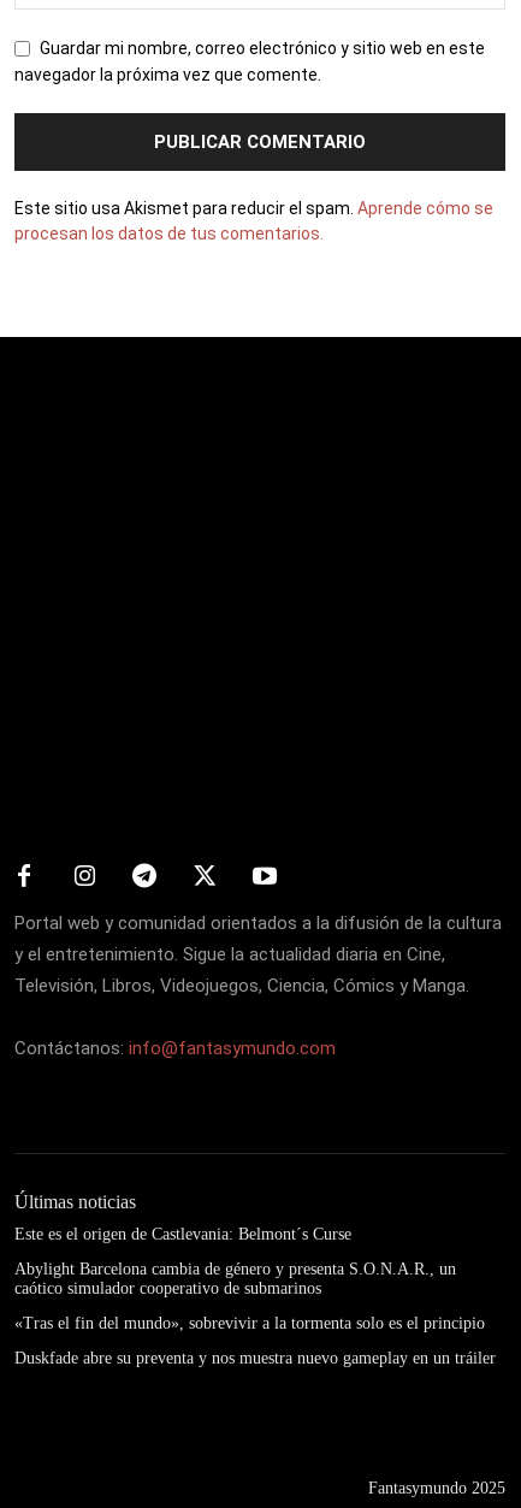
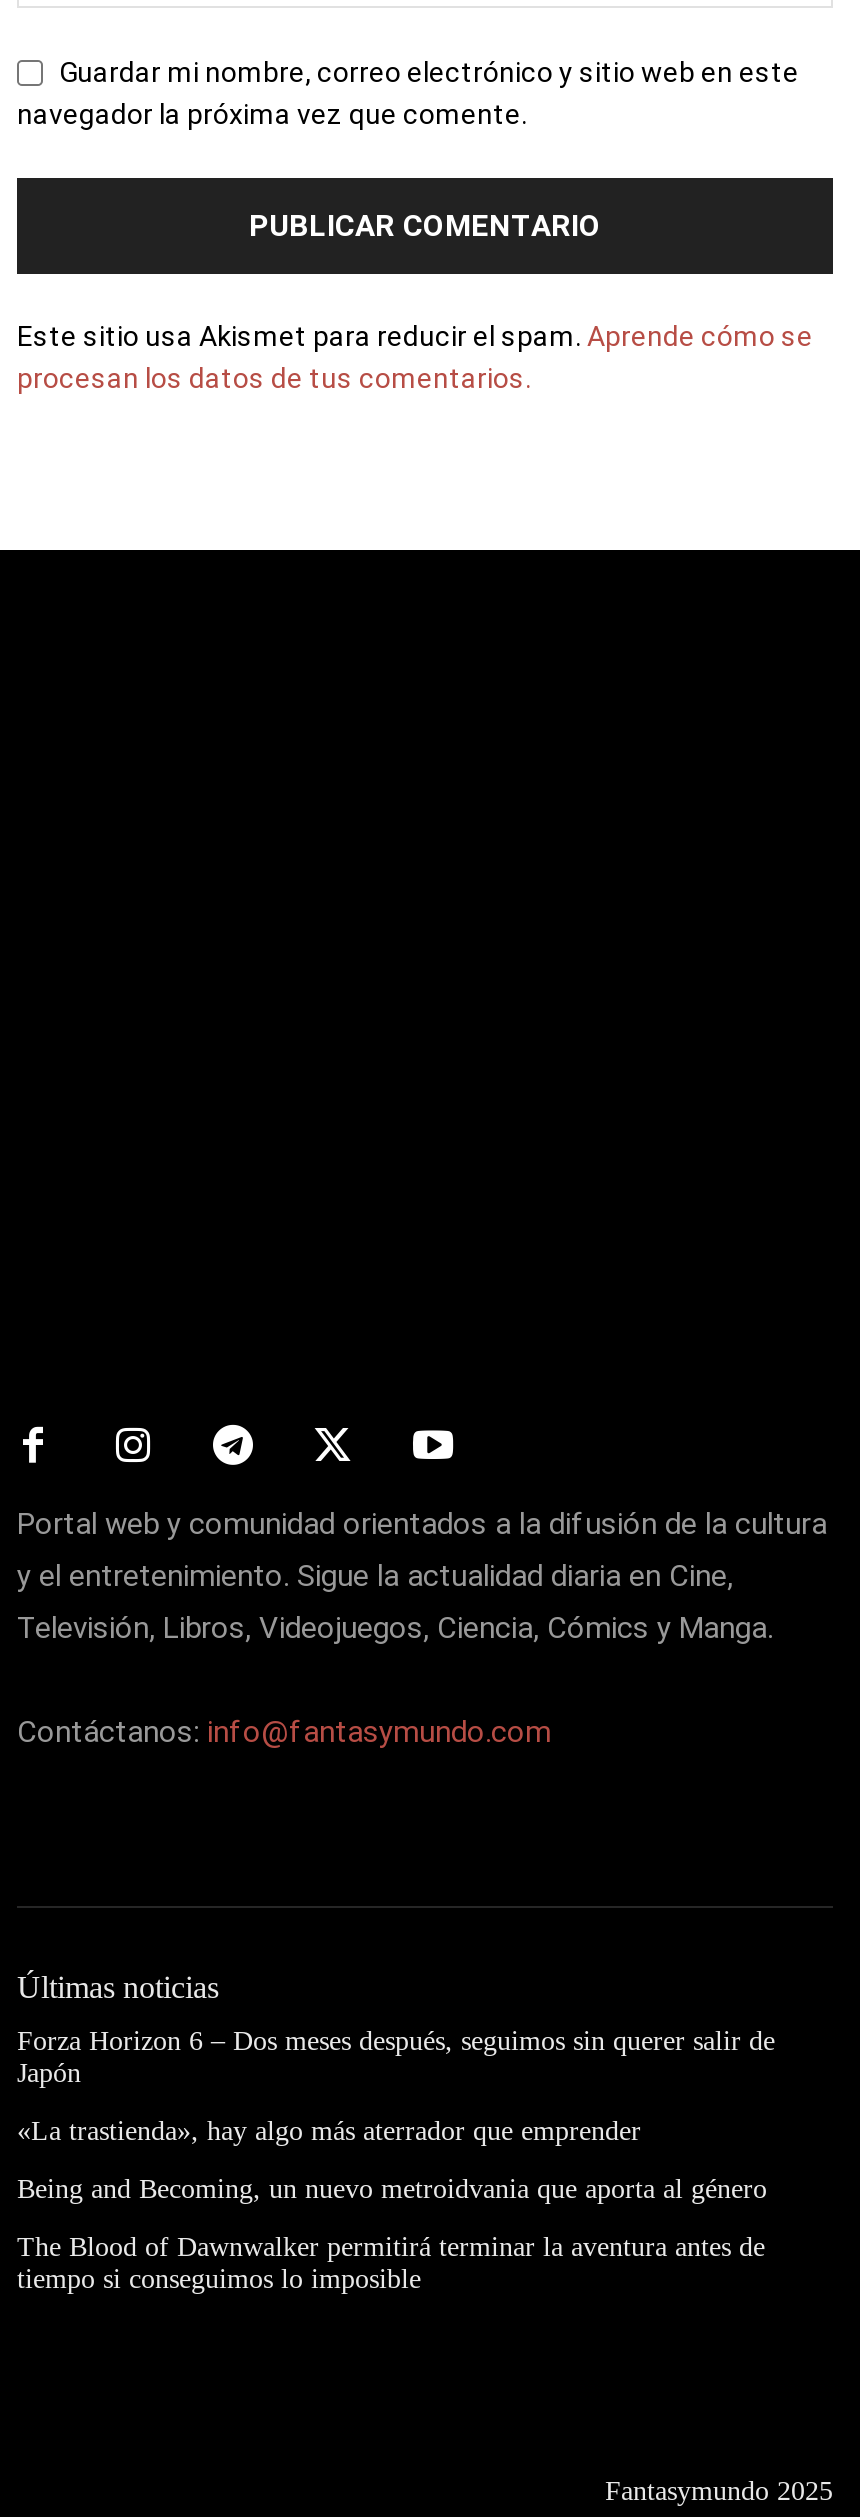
- Este es el origen de Castlevania: Belmont´s Curse
+ Forza Horizon 6 – Dos meses después, seguimos sin querer salir de
+ Japón

- Abylight Barcelona cambia de género y presenta S.O.N.A.R., un
- caótico simulador cooperativo de submarinos
+ «La trastienda», hay algo más aterrador que emprender

- «Tras el fin del mundo», sobrevivir a la tormenta solo es el principio
+ Being and Becoming, un nuevo metroidvania que aporta al género

- Duskfade abre su preventa y nos muestra nuevo gameplay en un tráiler
+ The Blood of Dawnwalker permitirá terminar la aventura antes de
+ tiempo si conseguimos lo imposible
